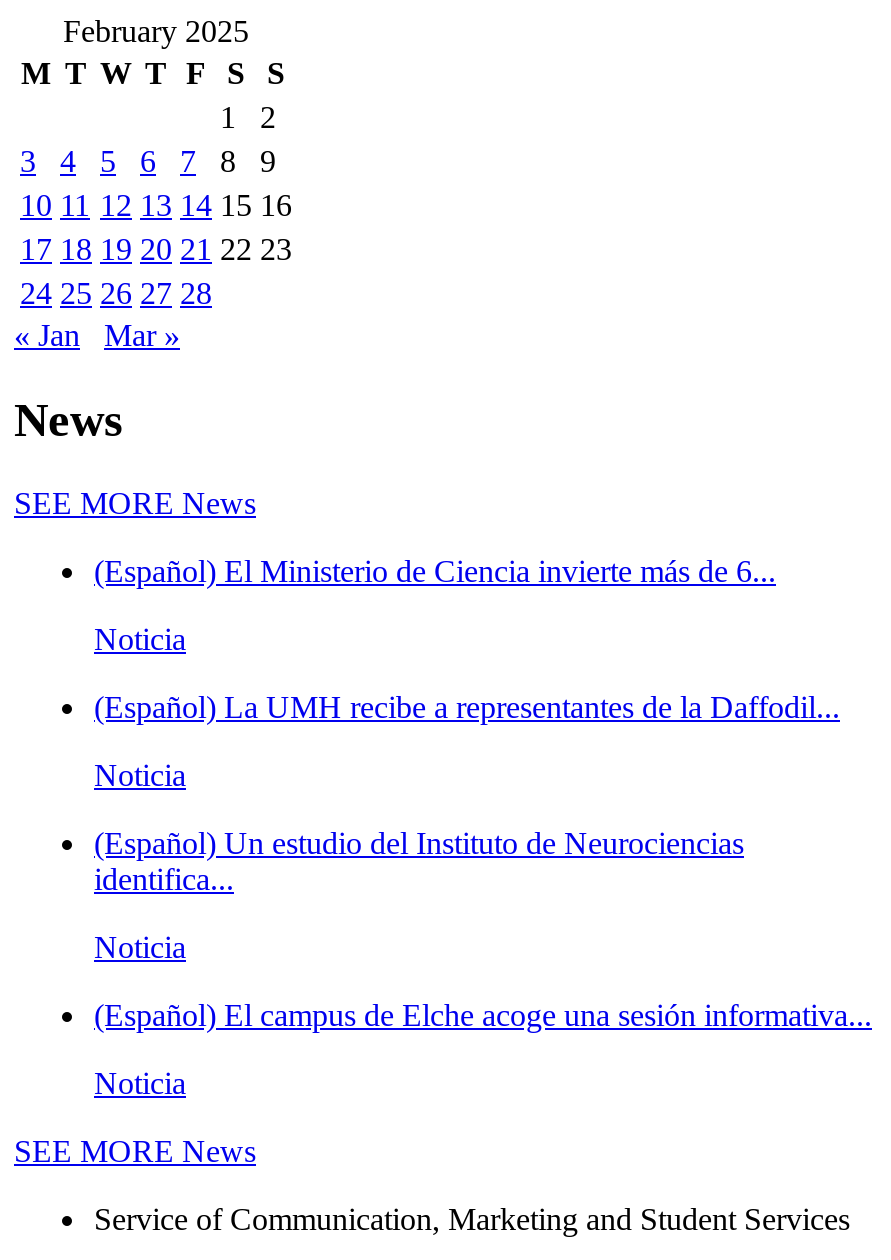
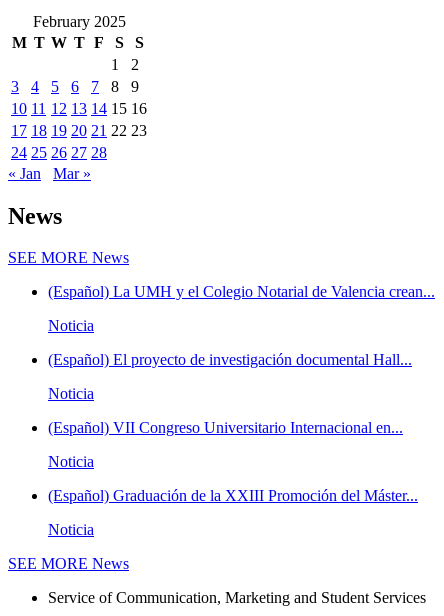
- (Español) El Ministerio de Ciencia invierte más de 6...
+ (Español) La UMH y el Colegio Notarial de Valencia crean...

- (Español) La UMH recibe a representantes de la Daffodil...
+ (Español) El proyecto de investigación documental Hall...

- (Español) Un estudio del Instituto de Neurociencias
- identifica...
+ (Español) VII Congreso Universitario Internacional en...

- (Español) El campus de Elche acoge una sesión informativa...
+ (Español) Graduación de la XXIII Promoción del Máster...
